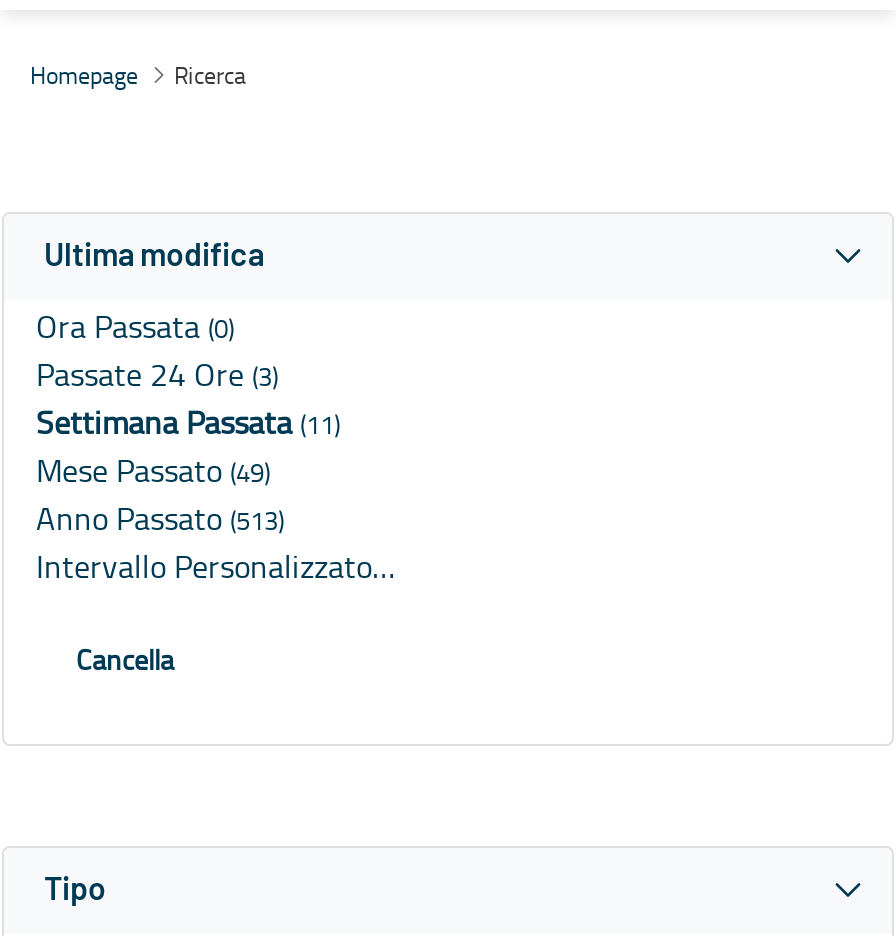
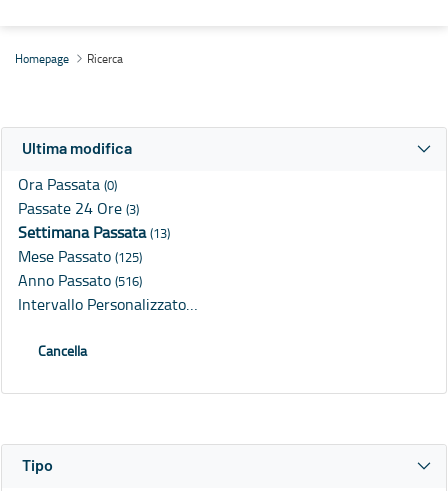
- Settimana Passata (11)
+ Settimana Passata (13)

- Mese Passato (49)
+ Mese Passato (125)

- Anno Passato (513)
+ Anno Passato (516)
